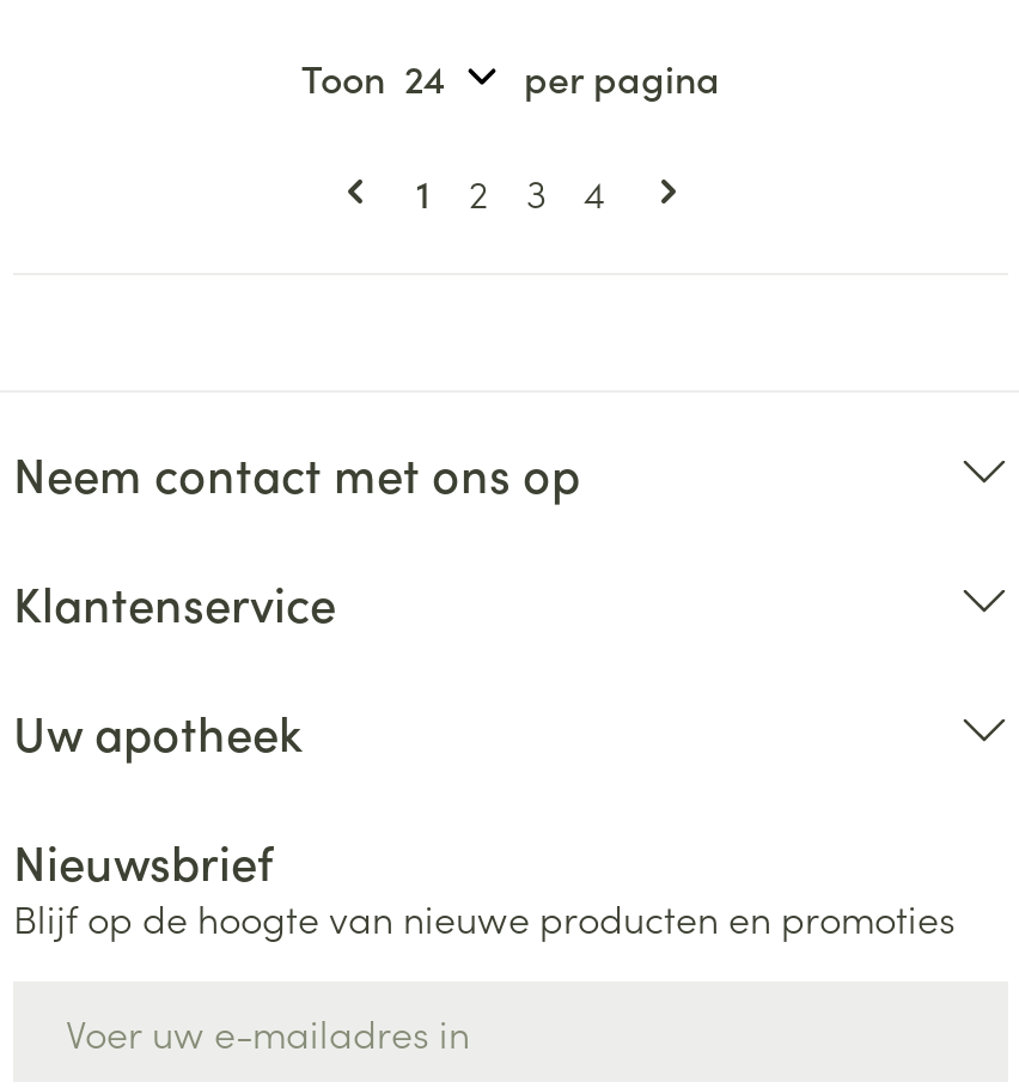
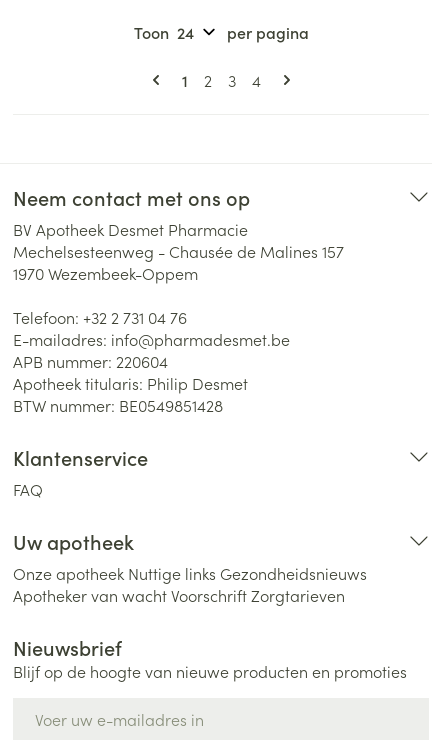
+ BV Apotheek Desmet Pharmacie
+ Mechelsesteenweg - Chausée de Malines 157
+ 1970 Wezembeek-Oppem
+ Telefoon: +32 2 731 04 76
+ E-mailadres: info@pharmadesmet.be
+ APB nummer: 220604
+ Apotheek titularis: Philip Desmet
+ BTW nummer: BE0549851428

+ FAQ

+ Onze apotheek Nuttige links Gezondheidsnieuws
+ Apotheker van wacht Voorschrift Zorgtarieven
